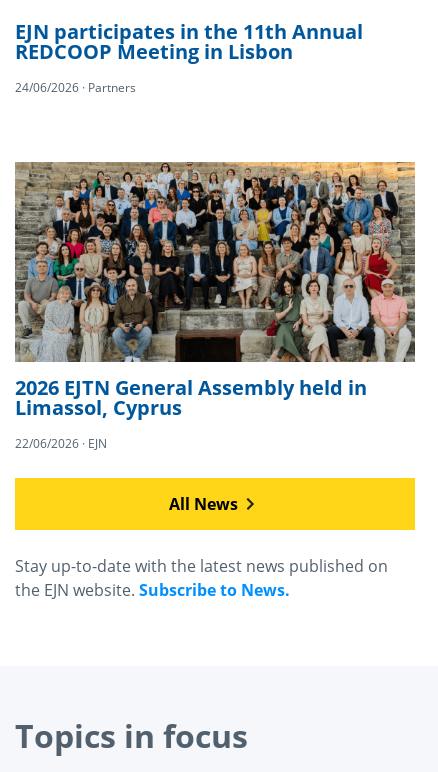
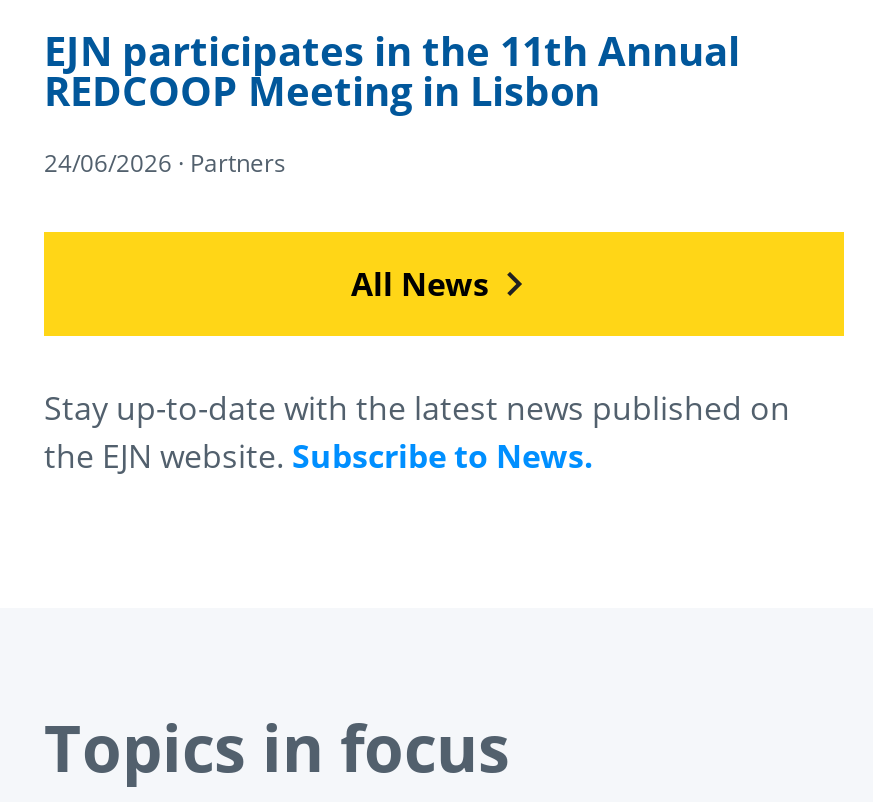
- [image]
- 2026 EJTN General Assembly held in
- Limassol, Cyprus
- 22/06/2026 · EJN
